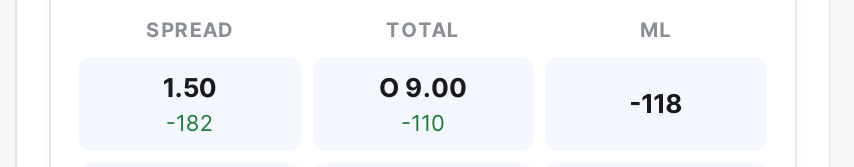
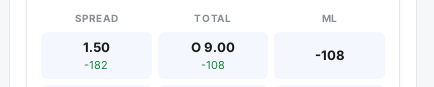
- -118
+ -108

- -110
+ -108
